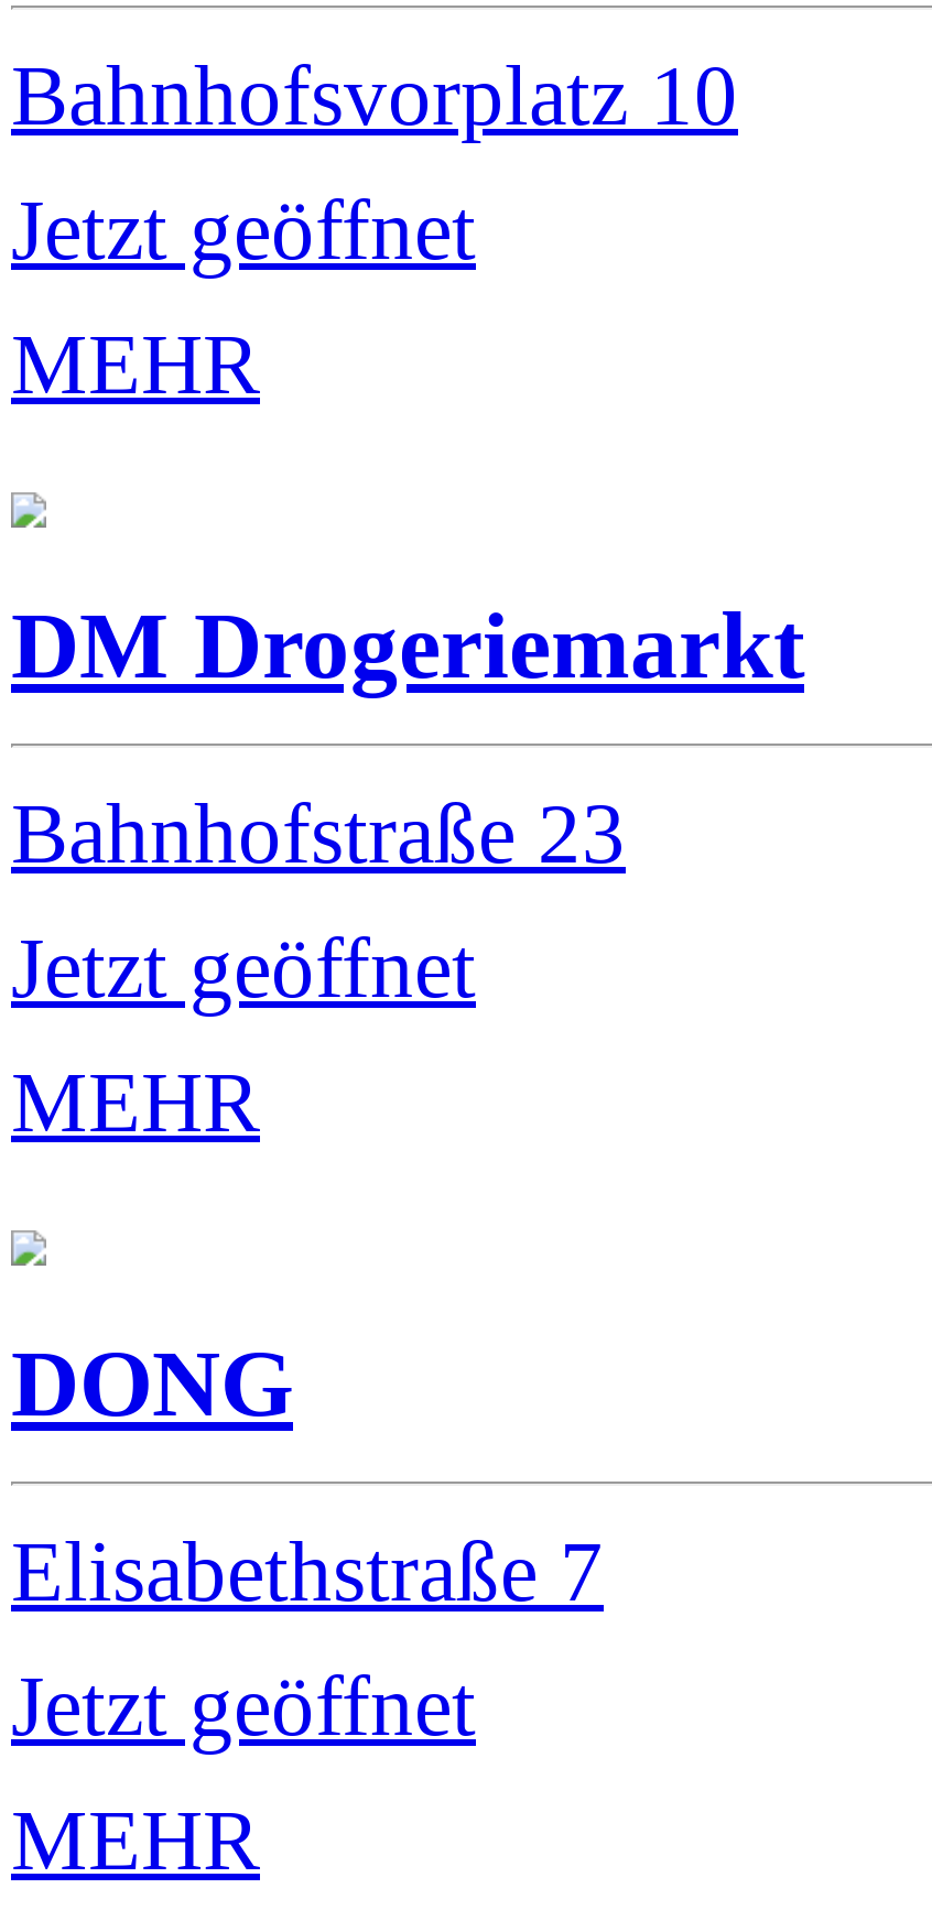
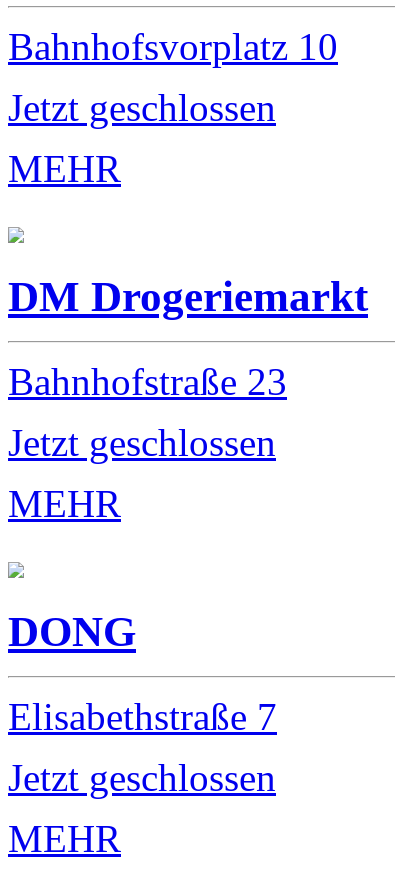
- Jetzt geöffnet
+ Jetzt geschlossen

- Jetzt geöffnet
+ Jetzt geschlossen

- Jetzt geöffnet
+ Jetzt geschlossen
